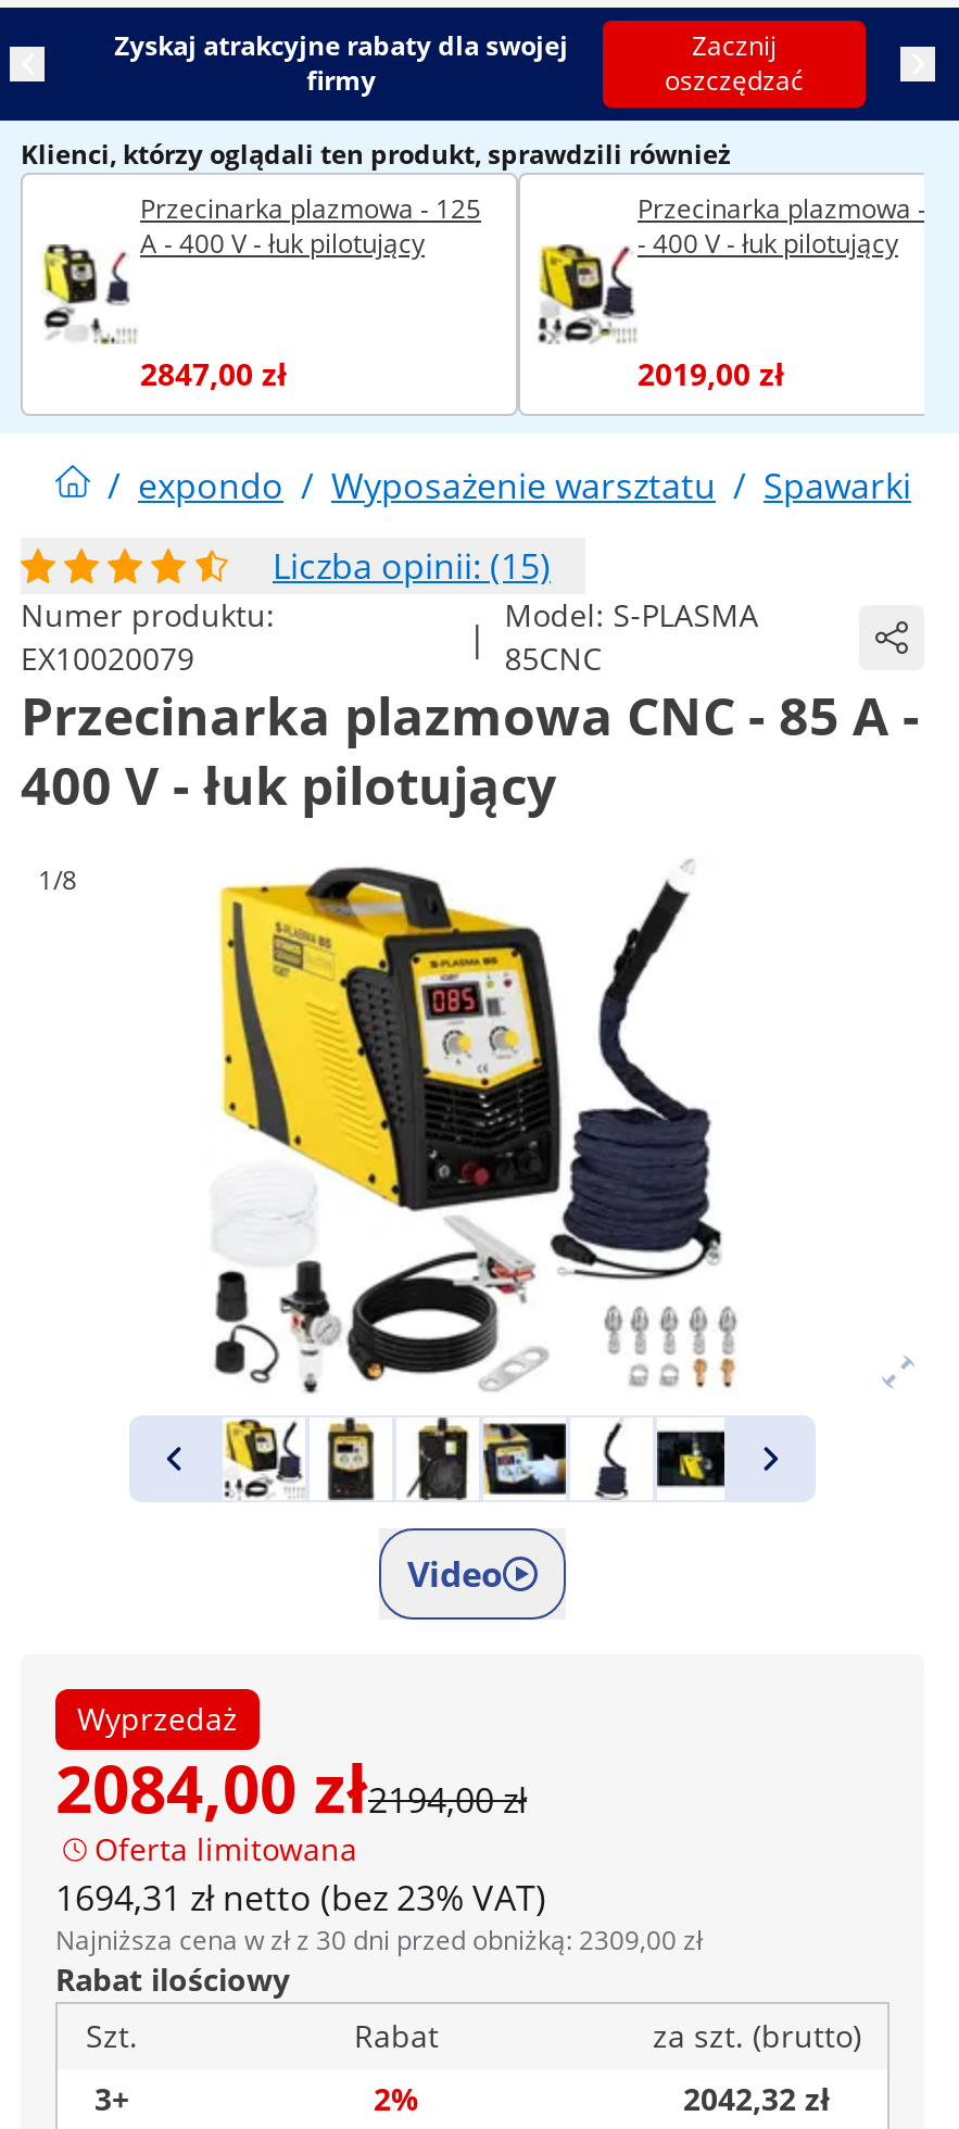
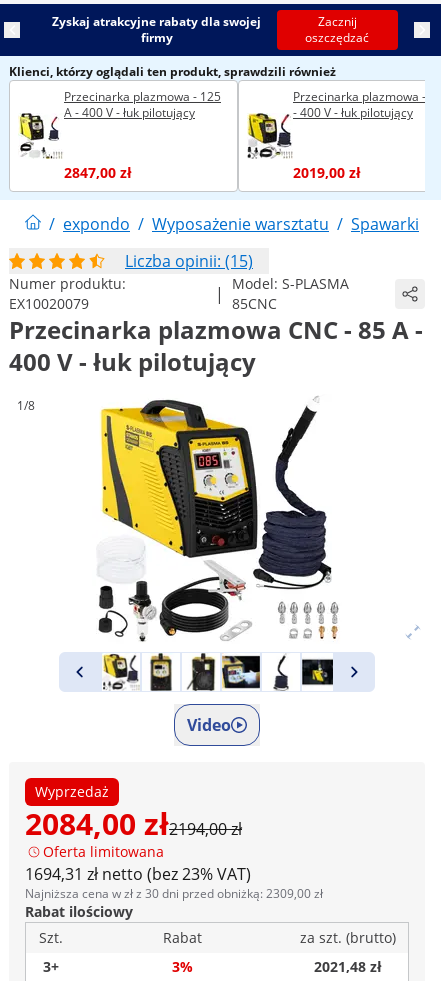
- 2%
+ 3%

- 2042,32 zł
+ 2021,48 zł
